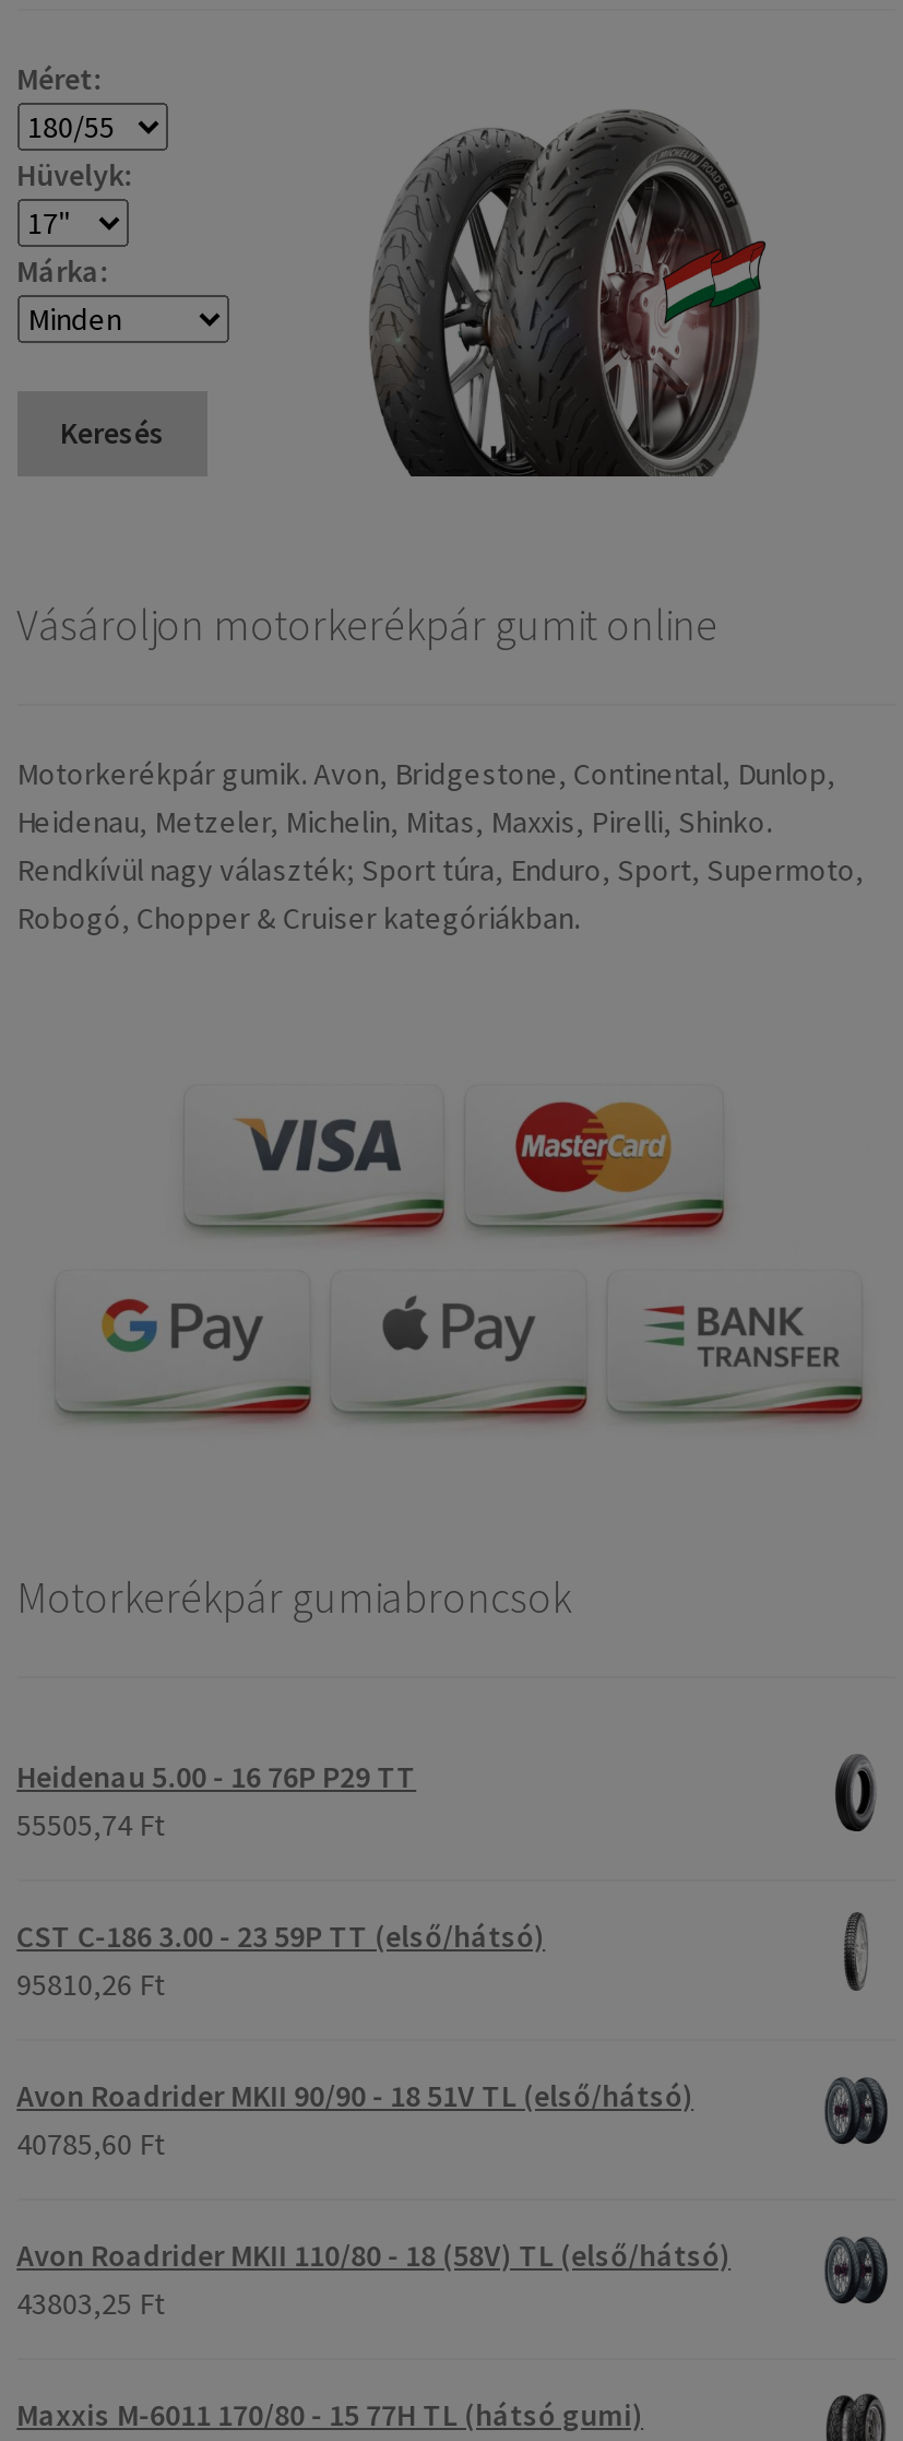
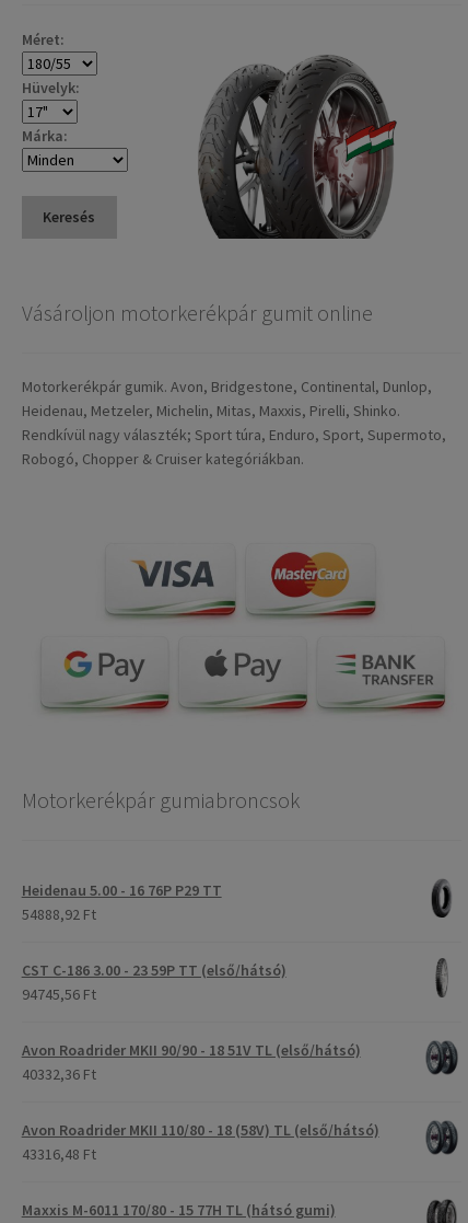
- 55505,74 Ft
+ 54888,92 Ft

- 95810,26 Ft
+ 94745,56 Ft

- 40785,60 Ft
+ 40332,36 Ft

- 43803,25 Ft
+ 43316,48 Ft
